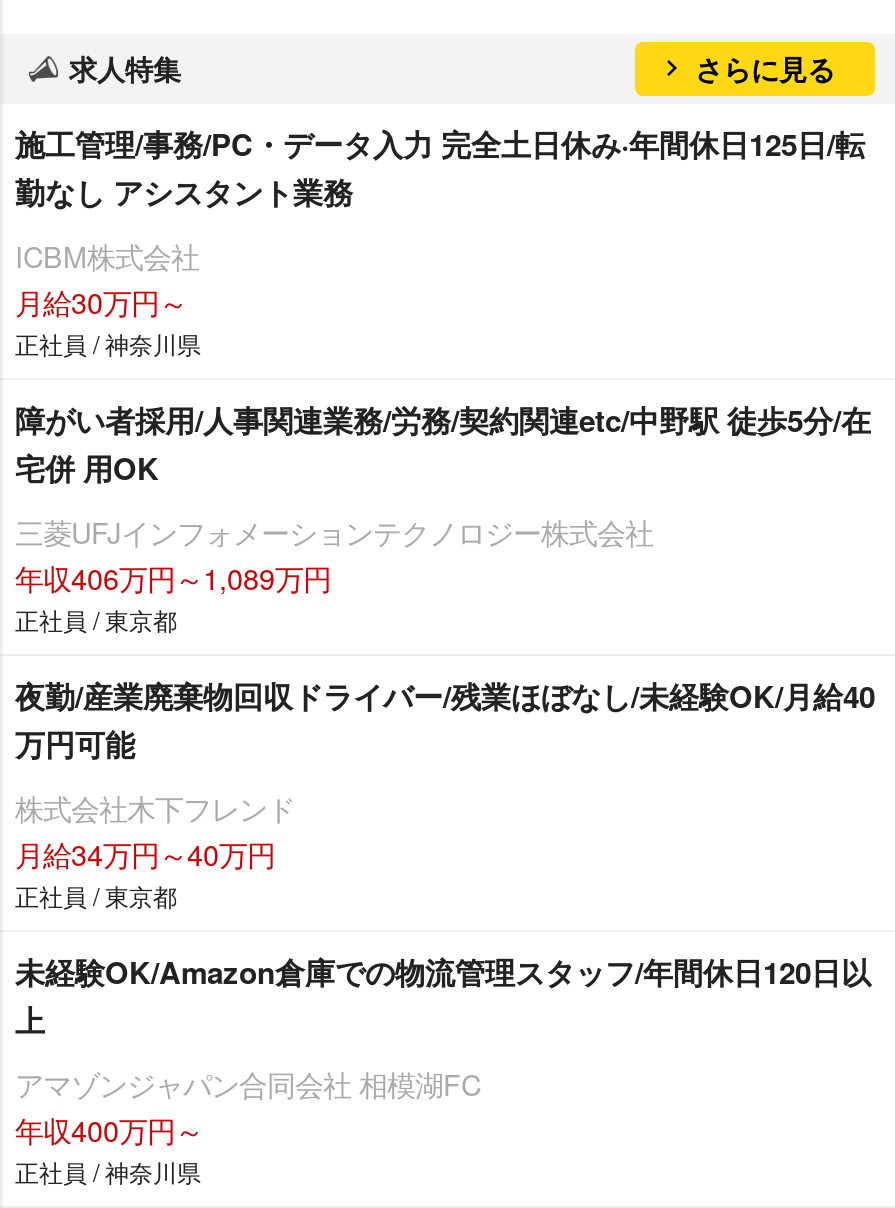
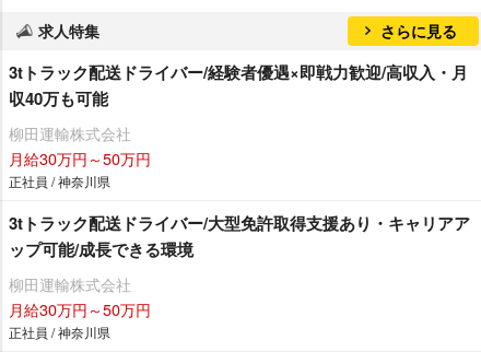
- 施工管理/事務/PC・データ入力 完全土日休み·年間休日125日/転
- 勤なし アシスタント業務
+ 3tトラック配送ドライバー/経験者優遇×即戦力歓迎/高収入・月
+ 収40万も可能

- ICBM株式会社
- 月給30万円～
+ 柳田運輸株式会社
+ 月給30万円～50万円

- 障がい者採用/人事関連業務/労務/契約関連etc/中野駅 徒歩5分/在
- 宅併 用OK
- 三菱UFJインフォメーションテクノロジー株式会社
- 年収406万円～1,089万円
- 正社員 / 東京都
- 夜勤/産業廃棄物回収ドライバー/残業ほぼなし/未経験OK/月給40
- 万円可能
- 株式会社木下フレンド
- 月給34万円～40万円
- 正社員 / 東京都
- 未経験OK/Amazon倉庫での物流管理スタッフ/年間休日120日以
- 上
- アマゾンジャパン合同会社 相模湖FC
- 年収400万円～
+ 3tトラック配送ドライバー/大型免許取得支援あり・キャリアア
+ ップ可能/成長できる環境
+ 柳田運輸株式会社
+ 月給30万円～50万円
